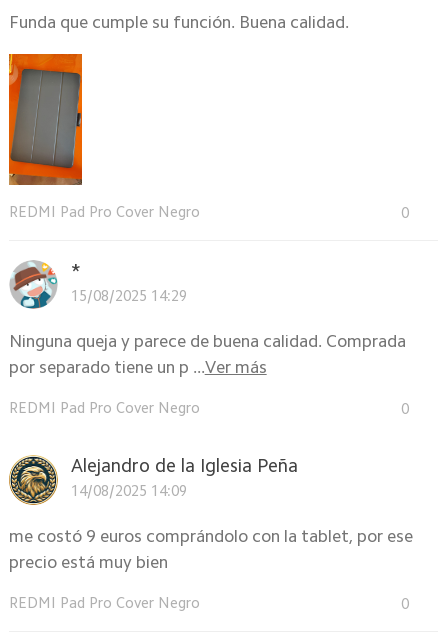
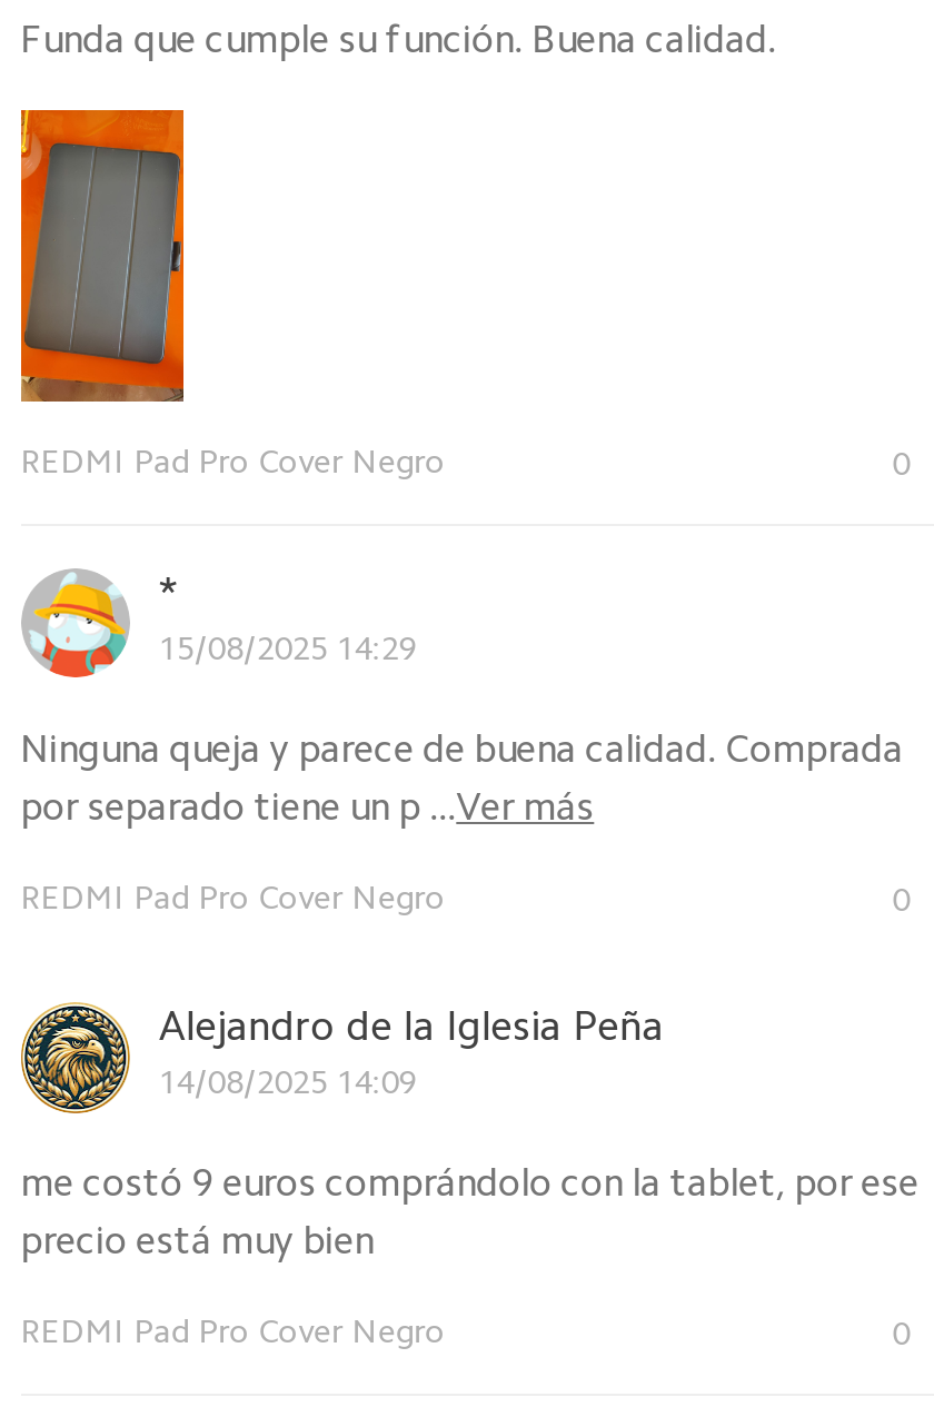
- [image]
+ [image]
